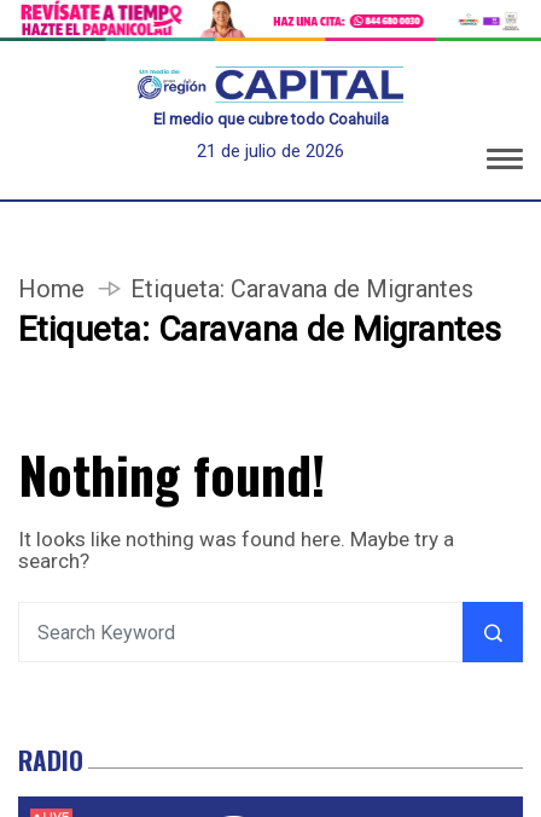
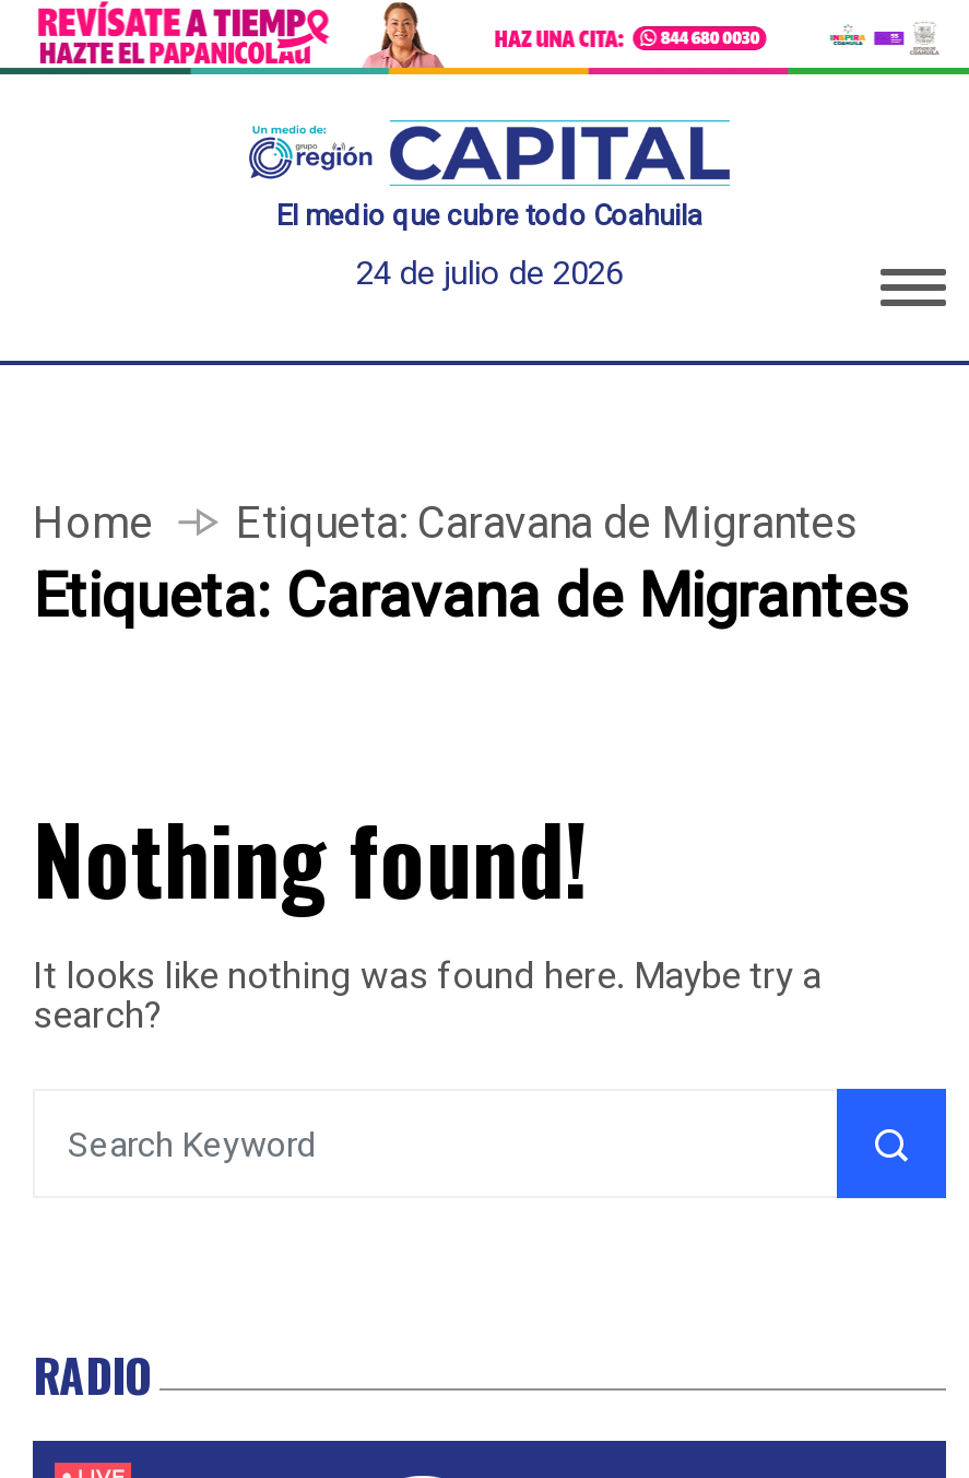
- 21 de julio de 2026
+ 24 de julio de 2026
